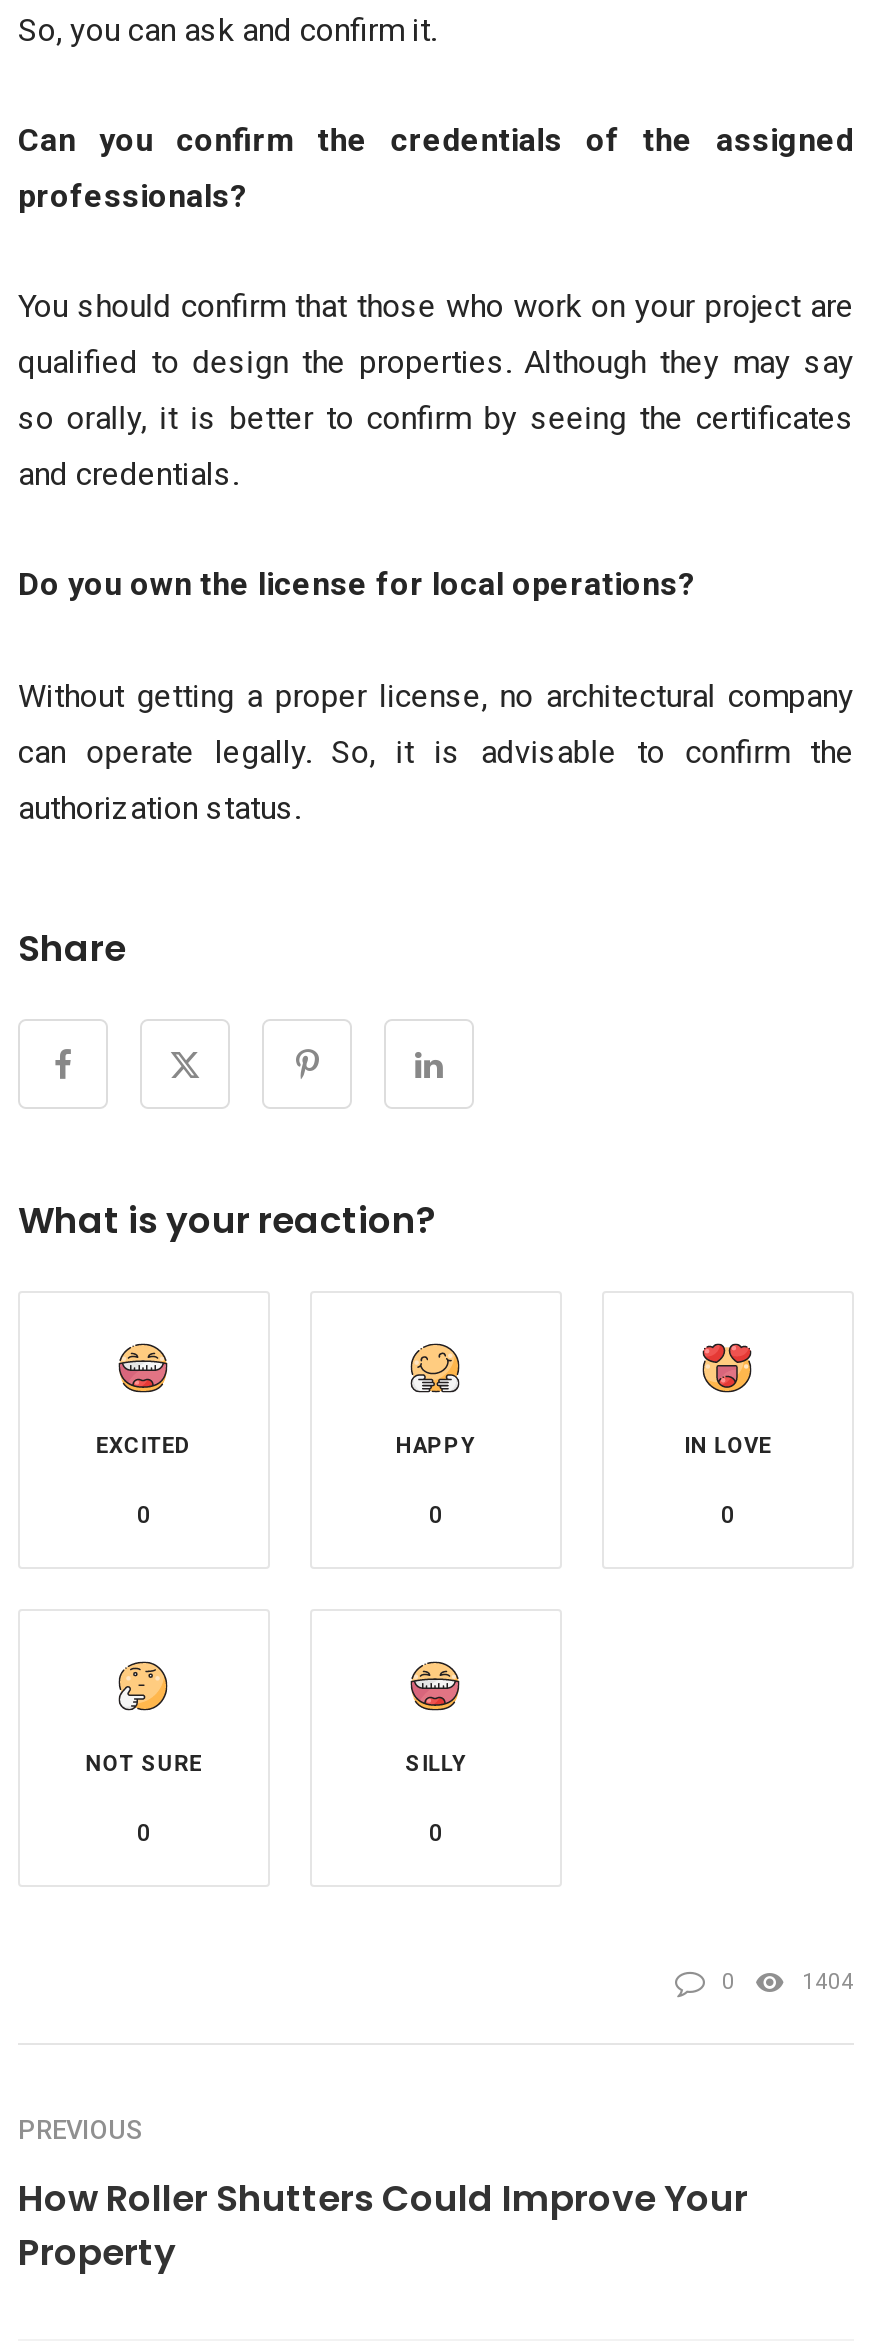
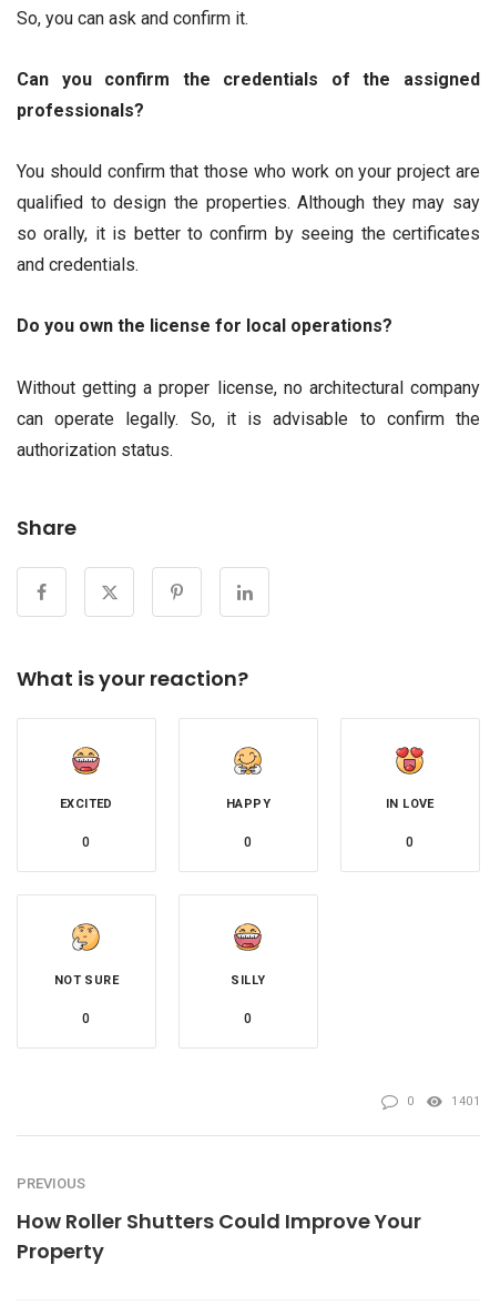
- 1404
+ 1401
